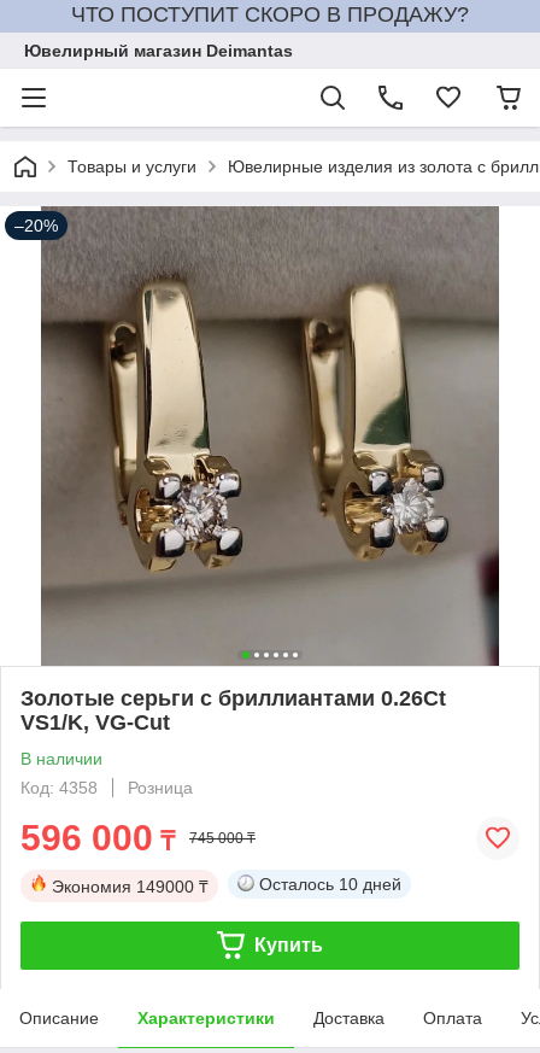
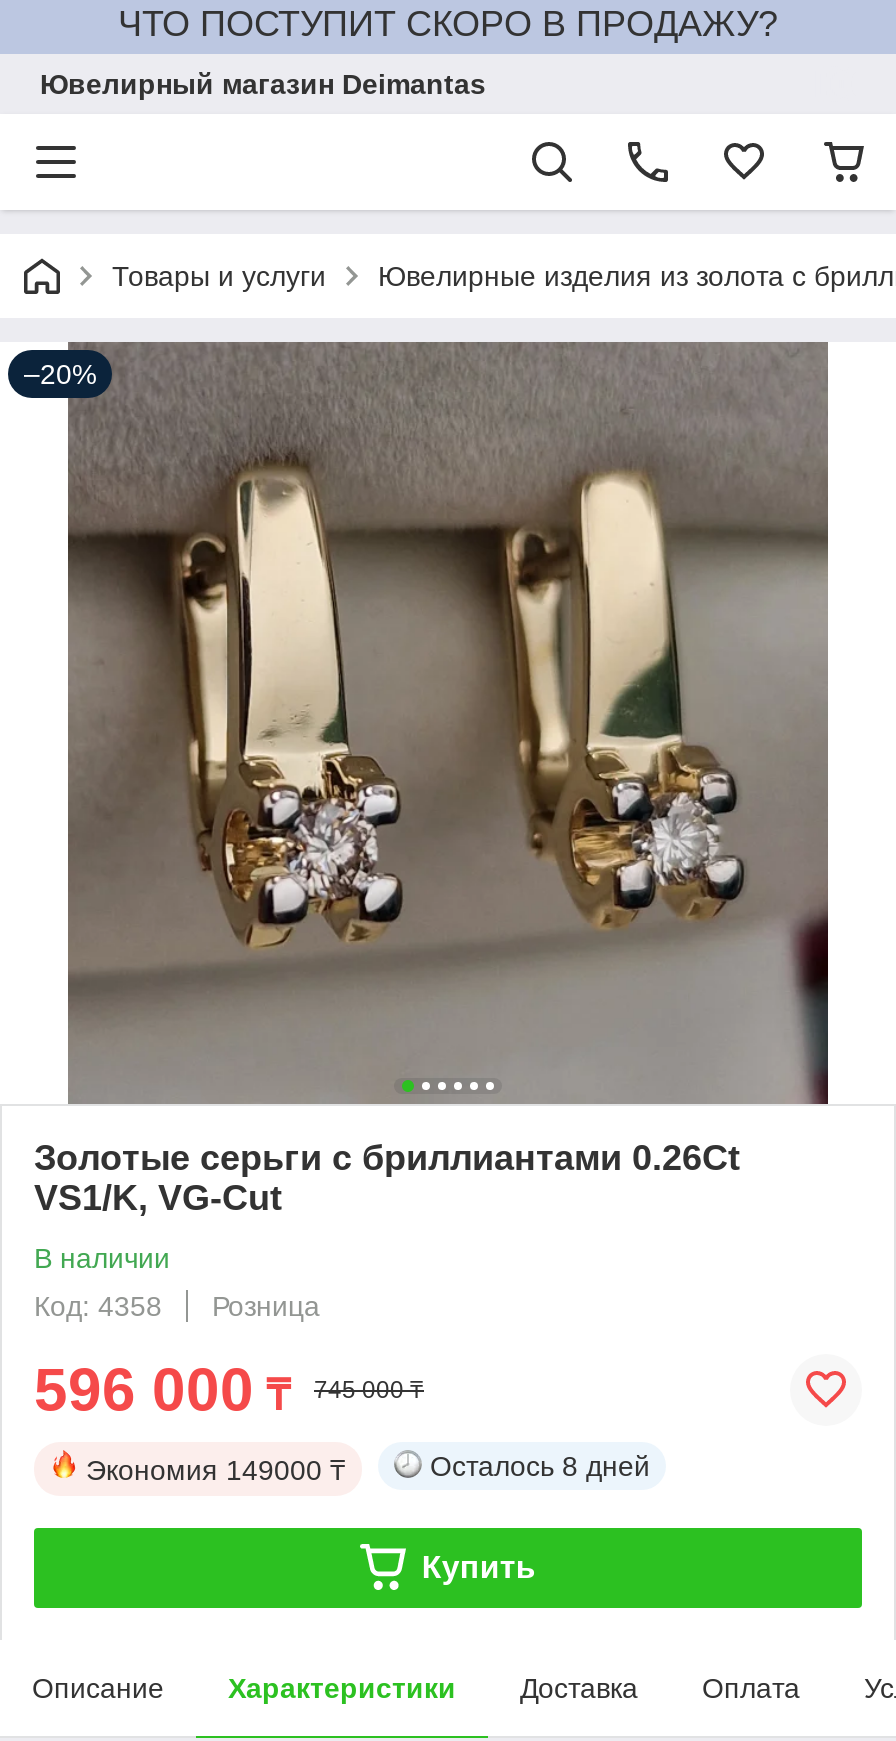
- Осталось 10 дней
+ Осталось 8 дней
